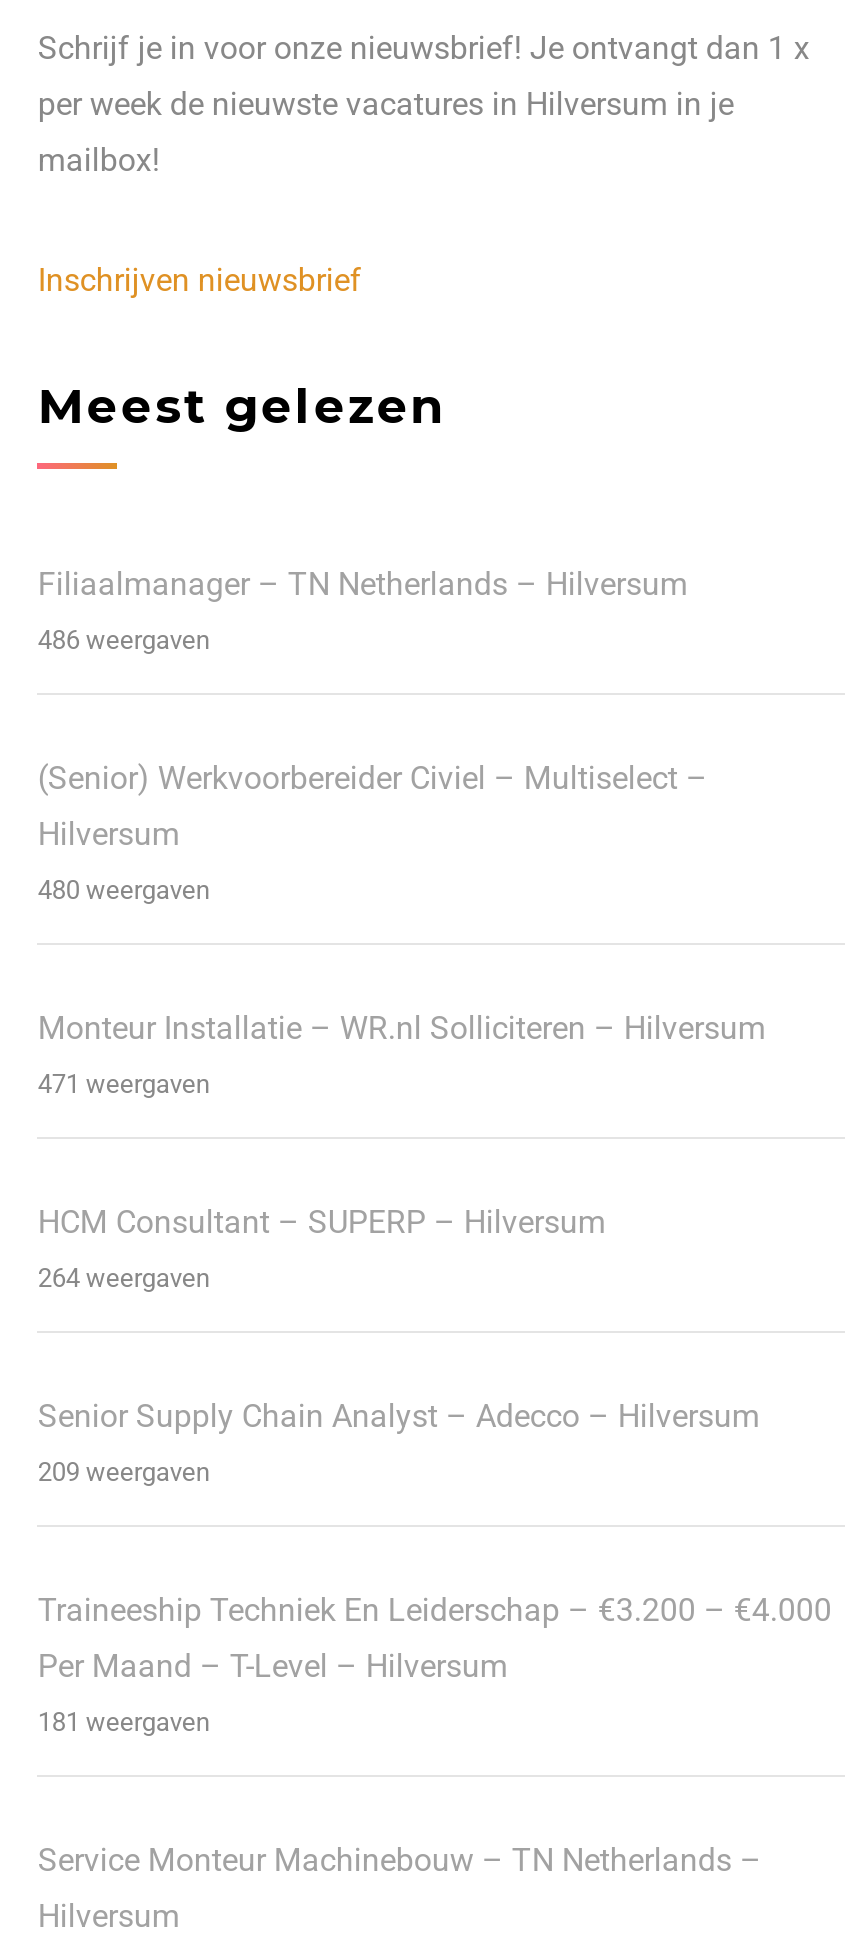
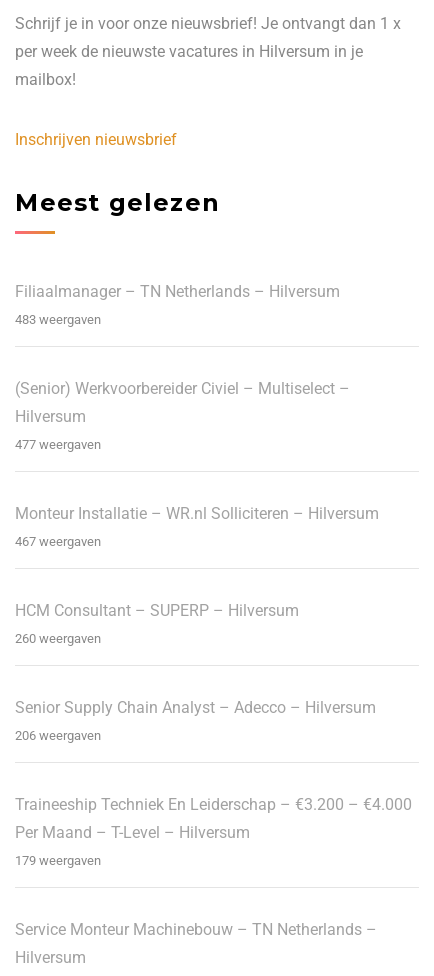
- 486 weergaven
+ 483 weergaven

- 480 weergaven
+ 477 weergaven

- 471 weergaven
+ 467 weergaven

- 264 weergaven
+ 260 weergaven

- 209 weergaven
+ 206 weergaven

- 181 weergaven
+ 179 weergaven
